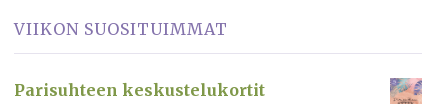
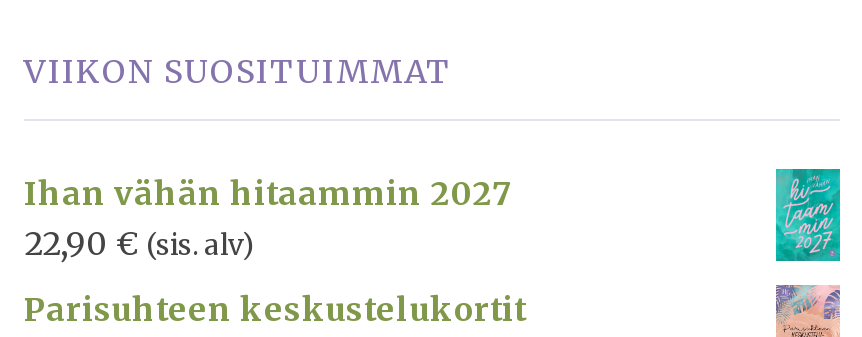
+ Ihan vähän hitaammin 2027
+ 22,90 € (sis. alv)

+ [image]
